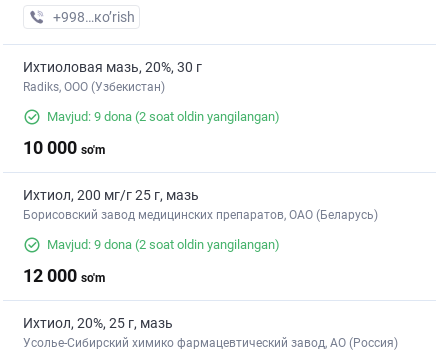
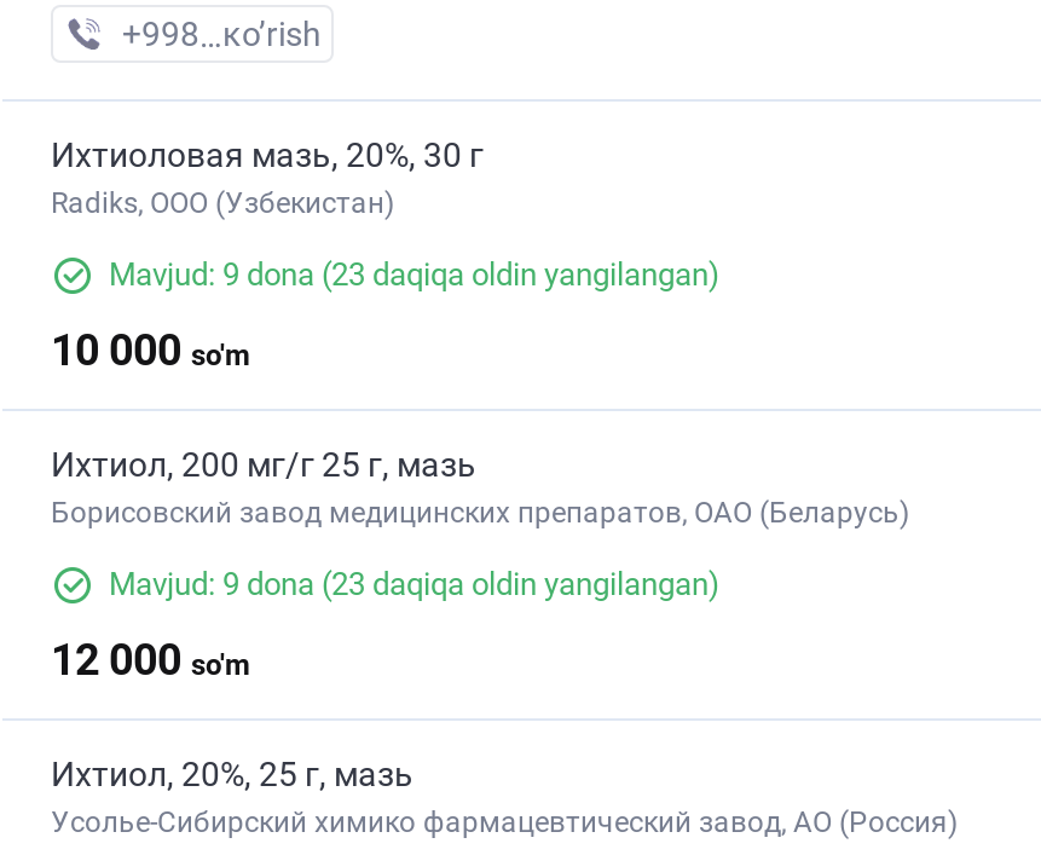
- Mavjud: 9 dona (2 soat oldin yangilangan)
+ Mavjud: 9 dona (23 daqiqa oldin yangilangan)

- Mavjud: 9 dona (2 soat oldin yangilangan)
+ Mavjud: 9 dona (23 daqiqa oldin yangilangan)
